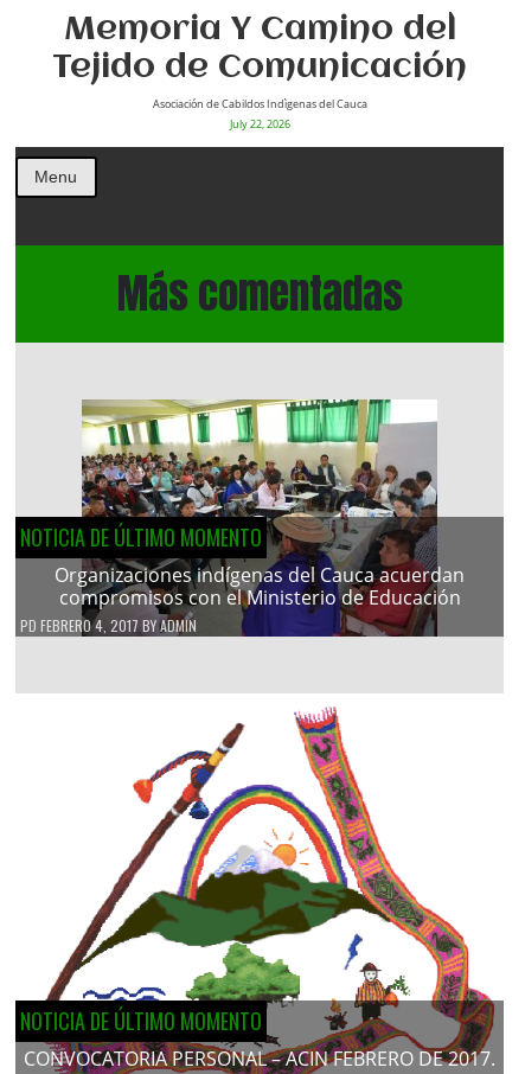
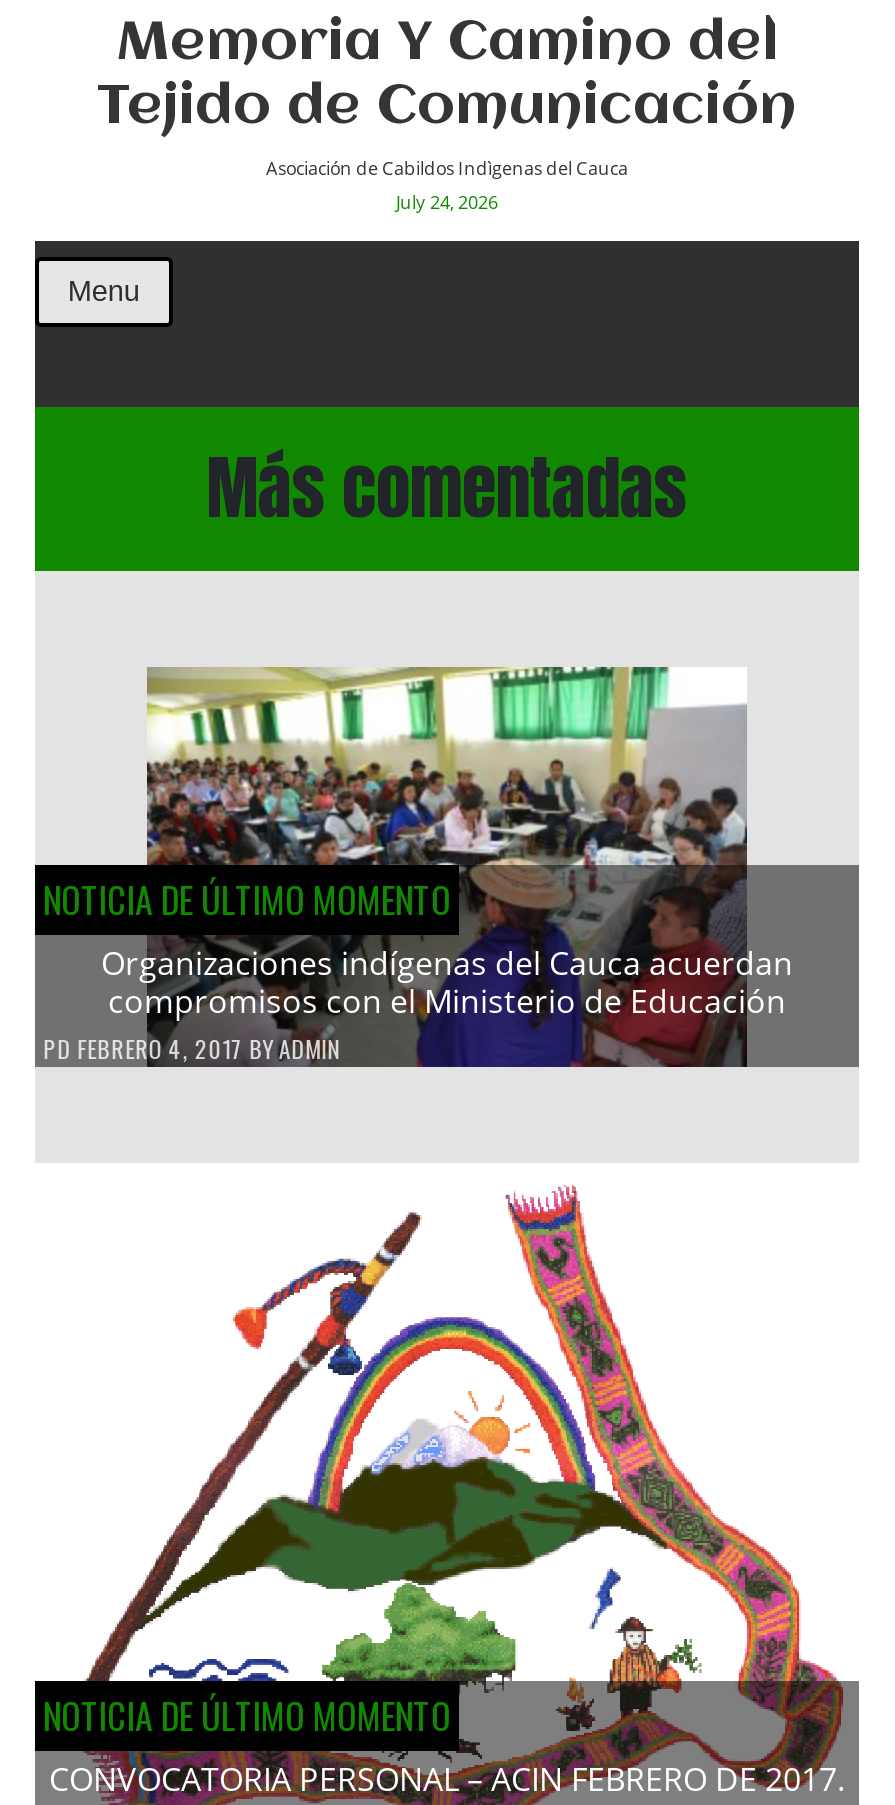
- July 22, 2026
+ July 24, 2026
